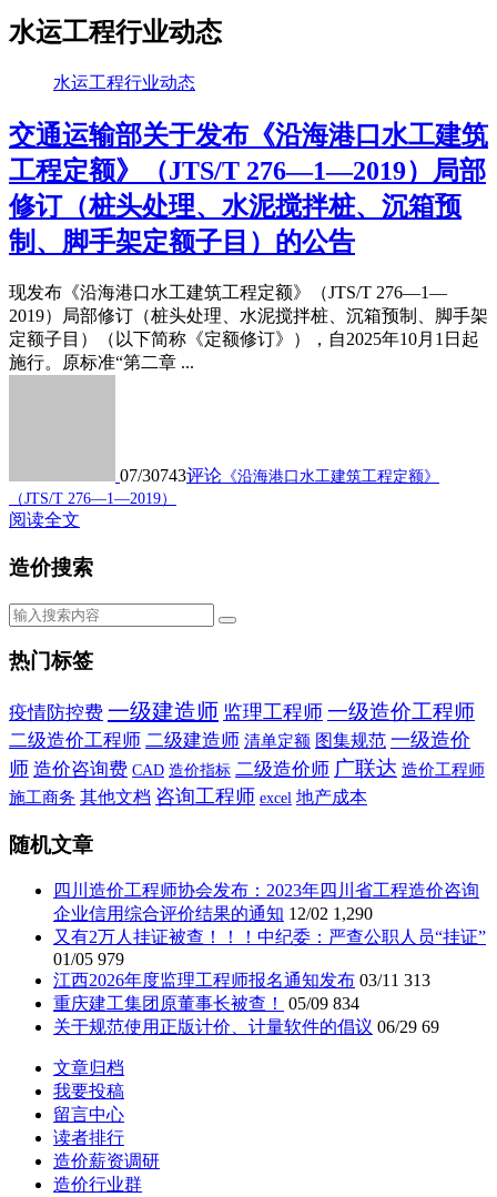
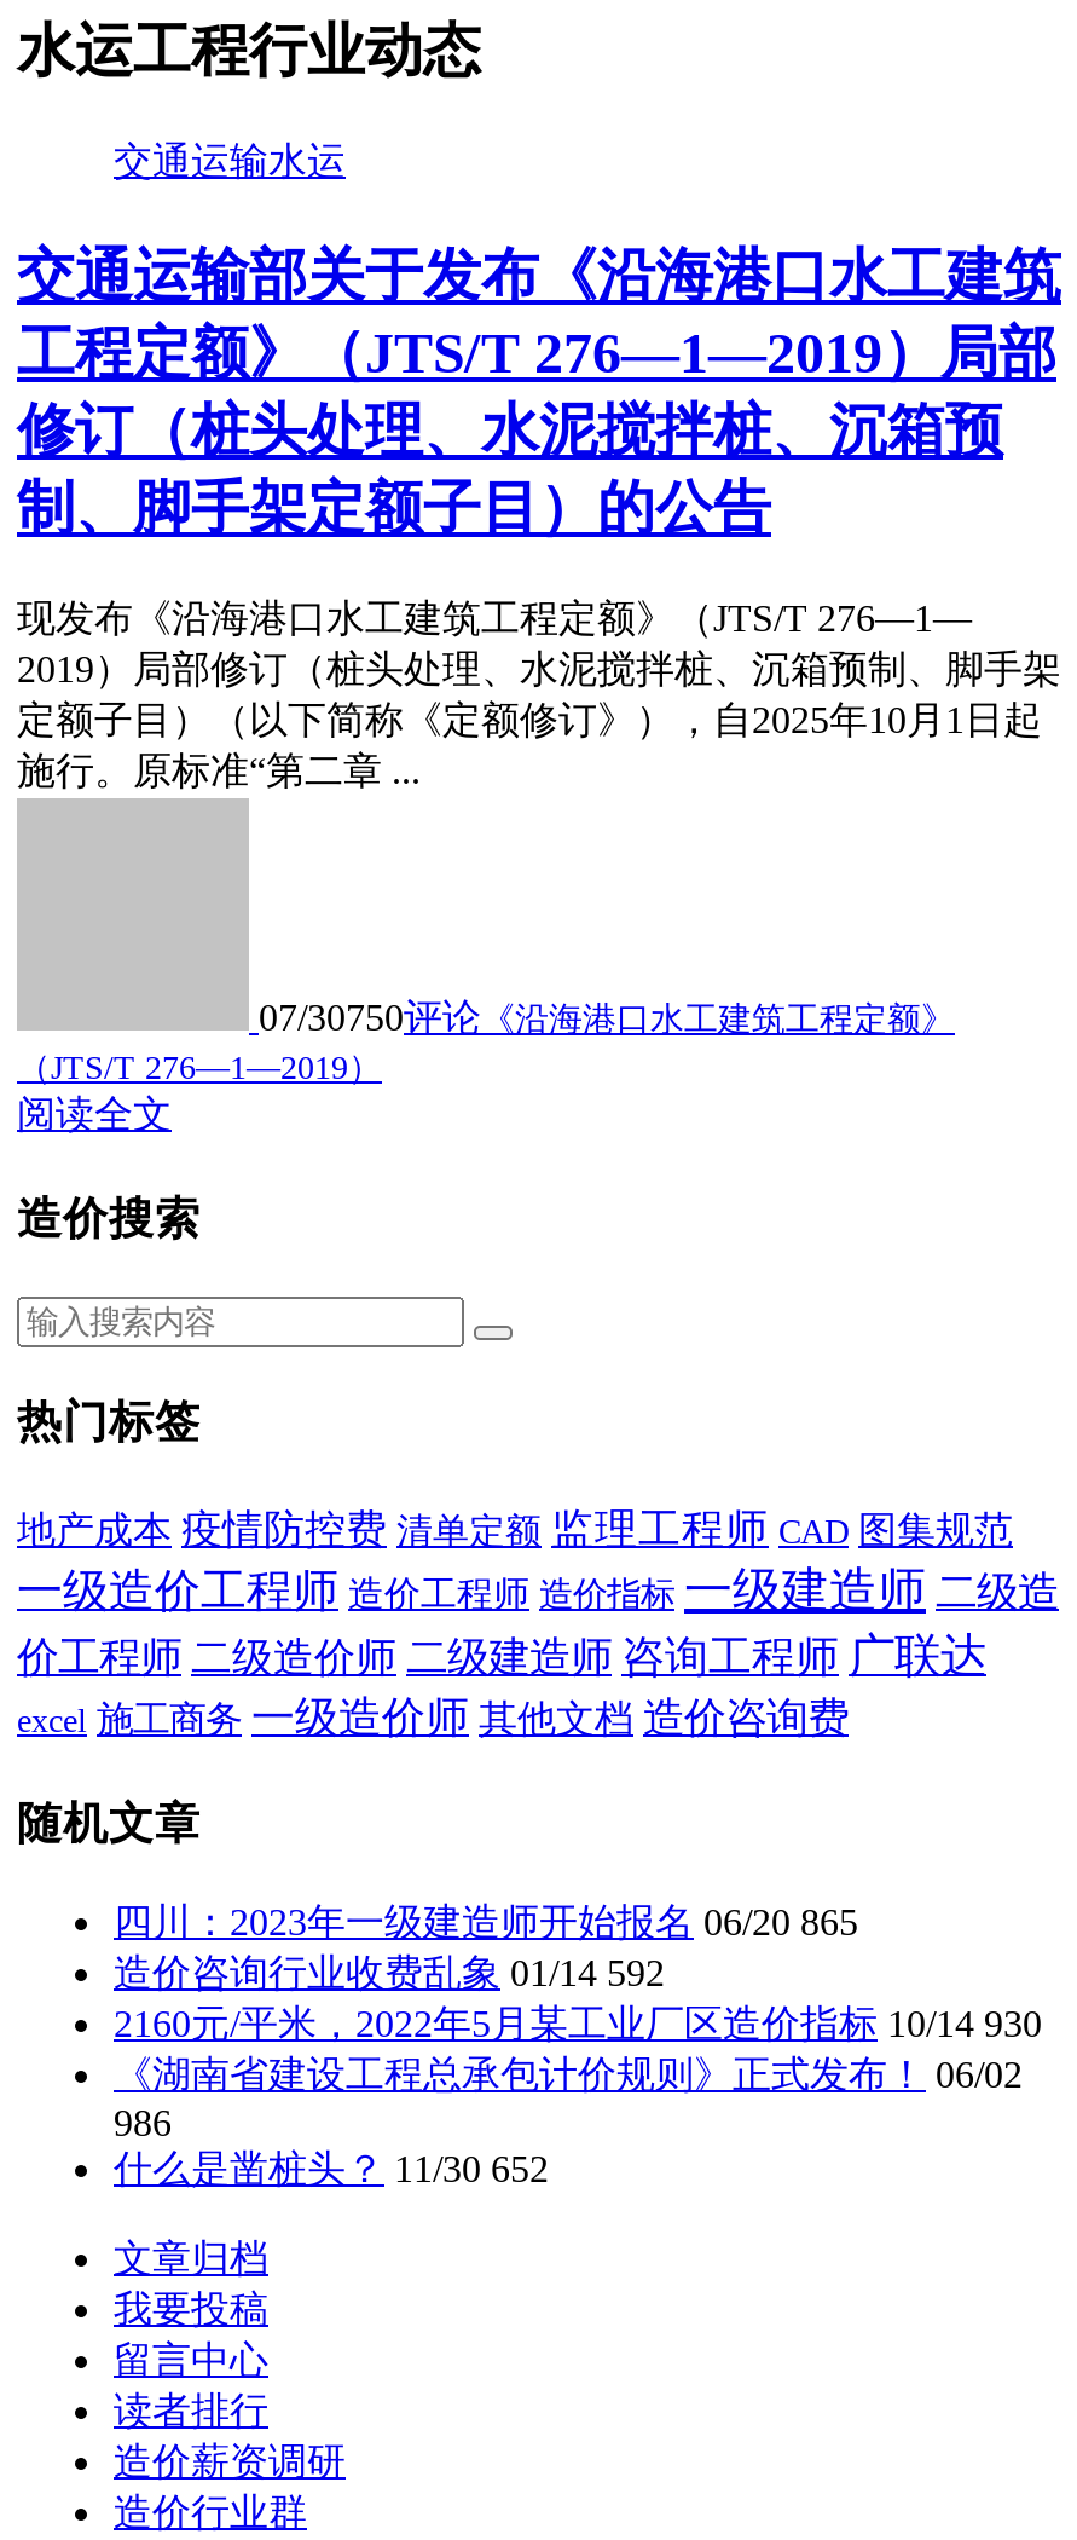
- 水运工程行业动态
+ 交通运输水运

- 07/30743评论《沿海港口水工建筑工程定额》
+ 07/30750评论《沿海港口水工建筑工程定额》

- 疫情防控费 一级建造师 监理工程师 一级造价工程师
- 二级造价工程师 二级建造师 清单定额 图集规范 一级造价
- 师 造价咨询费 CAD 造价指标 二级造价师 广联达 造价工程师
- 施工商务 其他文档 咨询工程师 excel 地产成本
+ 地产成本 疫情防控费 清单定额 监理工程师 CAD 图集规范
+ 一级造价工程师 造价工程师 造价指标 一级建造师 二级造
+ 价工程师 二级造价师 二级建造师 咨询工程师 广联达
+ excel 施工商务 一级造价师 其他文档 造价咨询费

- 四川造价工程师协会发布：2023年四川省工程造价咨询
- 企业信用综合评价结果的通知 12/02 1,290
- 又有2万人挂证被查！！！中纪委：严查公职人员“挂证”
- 01/05 979
- 江西2026年度监理工程师报名通知发布 03/11 313
- 重庆建工集团原董事长被查！ 05/09 834
- 关于规范使用正版计价、计量软件的倡议 06/29 69
+ 四川：2023年一级建造师开始报名 06/20 865
+ 造价咨询行业收费乱象 01/14 592
+ 2160元/平米，2022年5月某工业厂区造价指标 10/14 930
+ 《湖南省建设工程总承包计价规则》正式发布！ 06/02
+ 986
+ 什么是凿桩头？ 11/30 652
